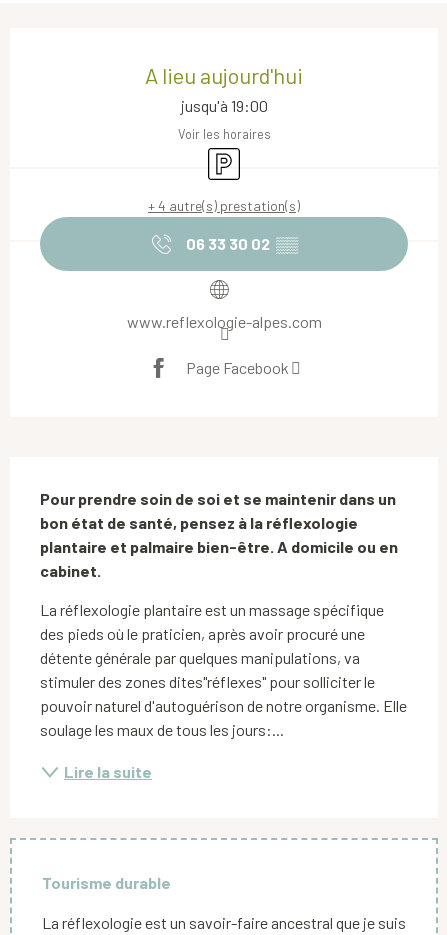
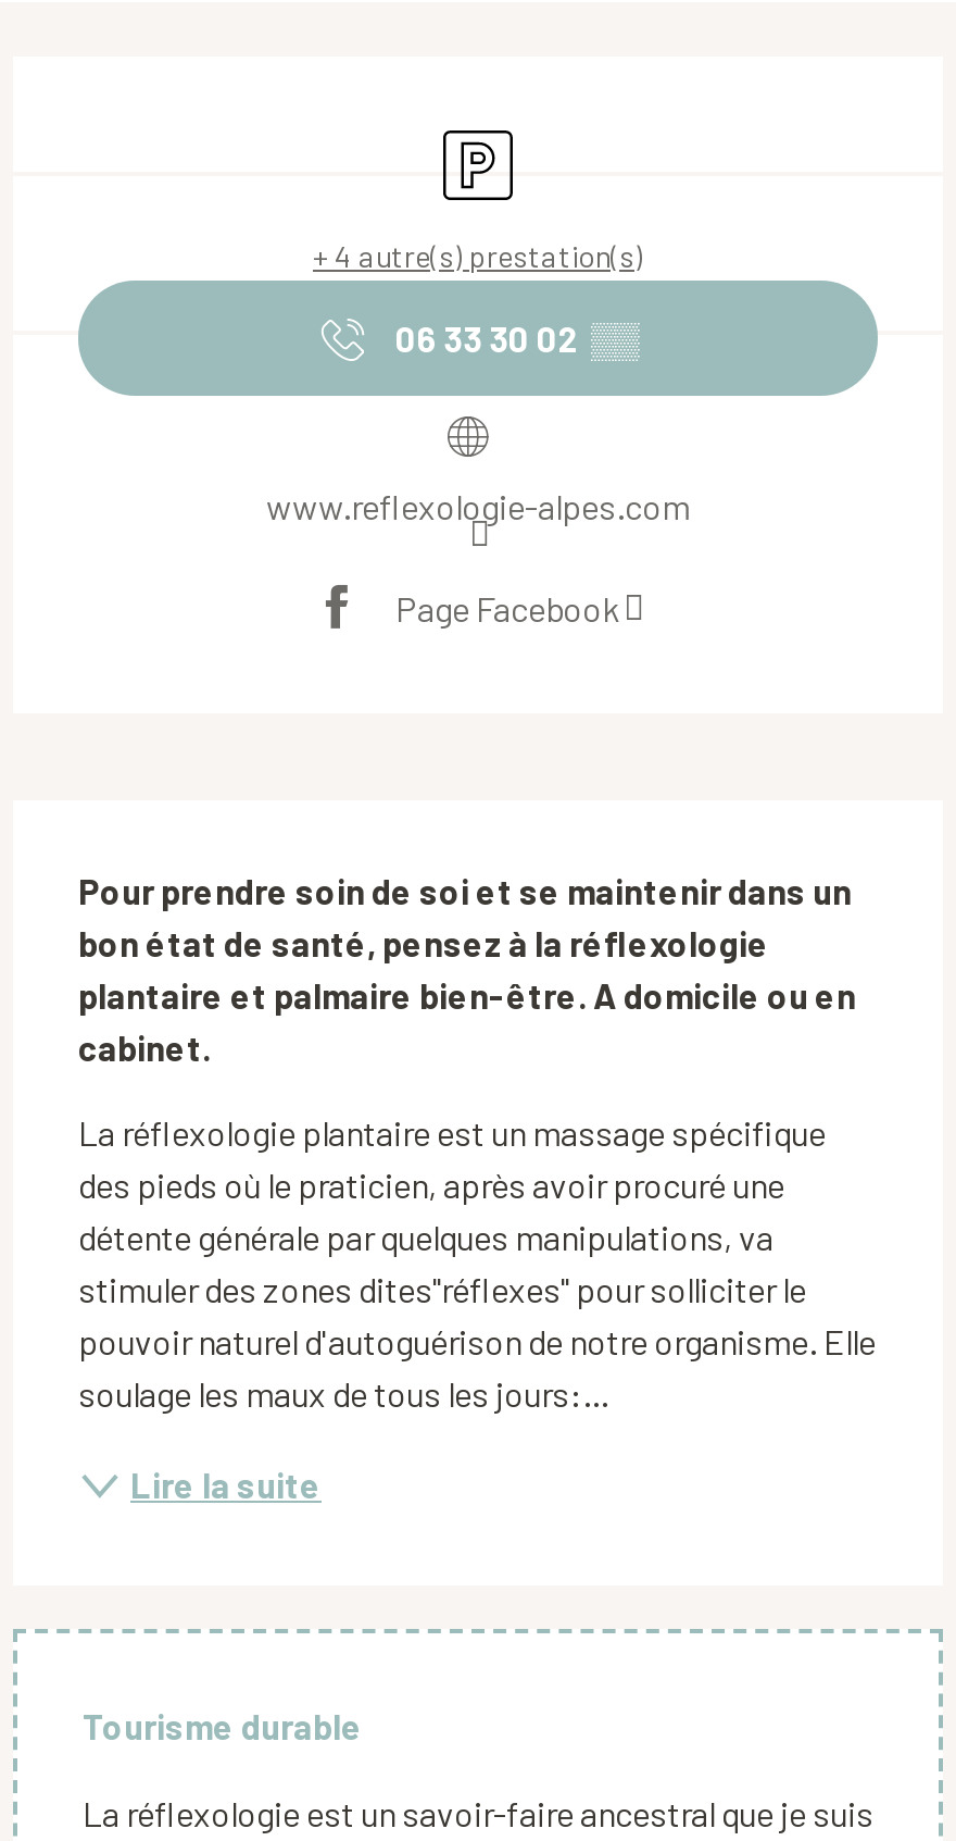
- A lieu aujourd'hui
- jusqu'à 19:00
- Voir les horaires
